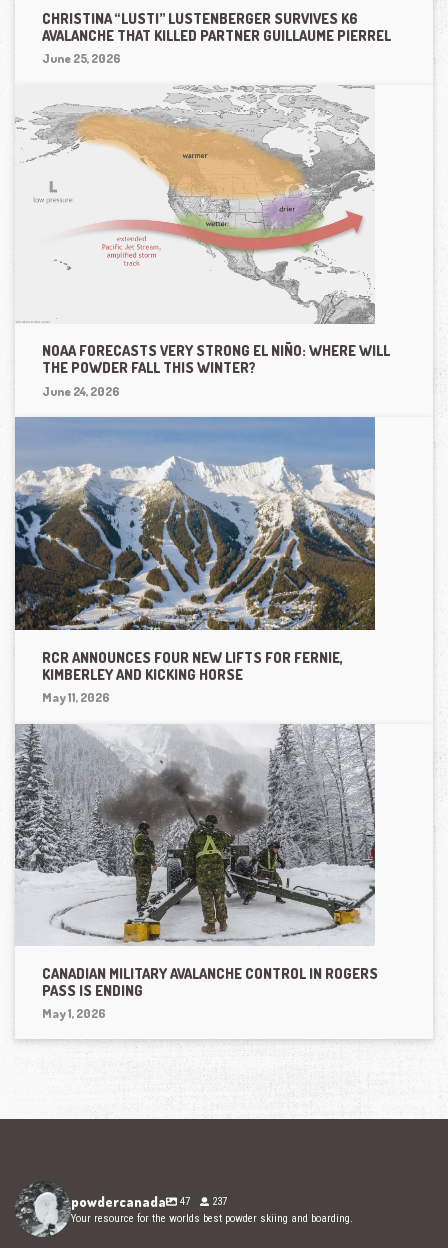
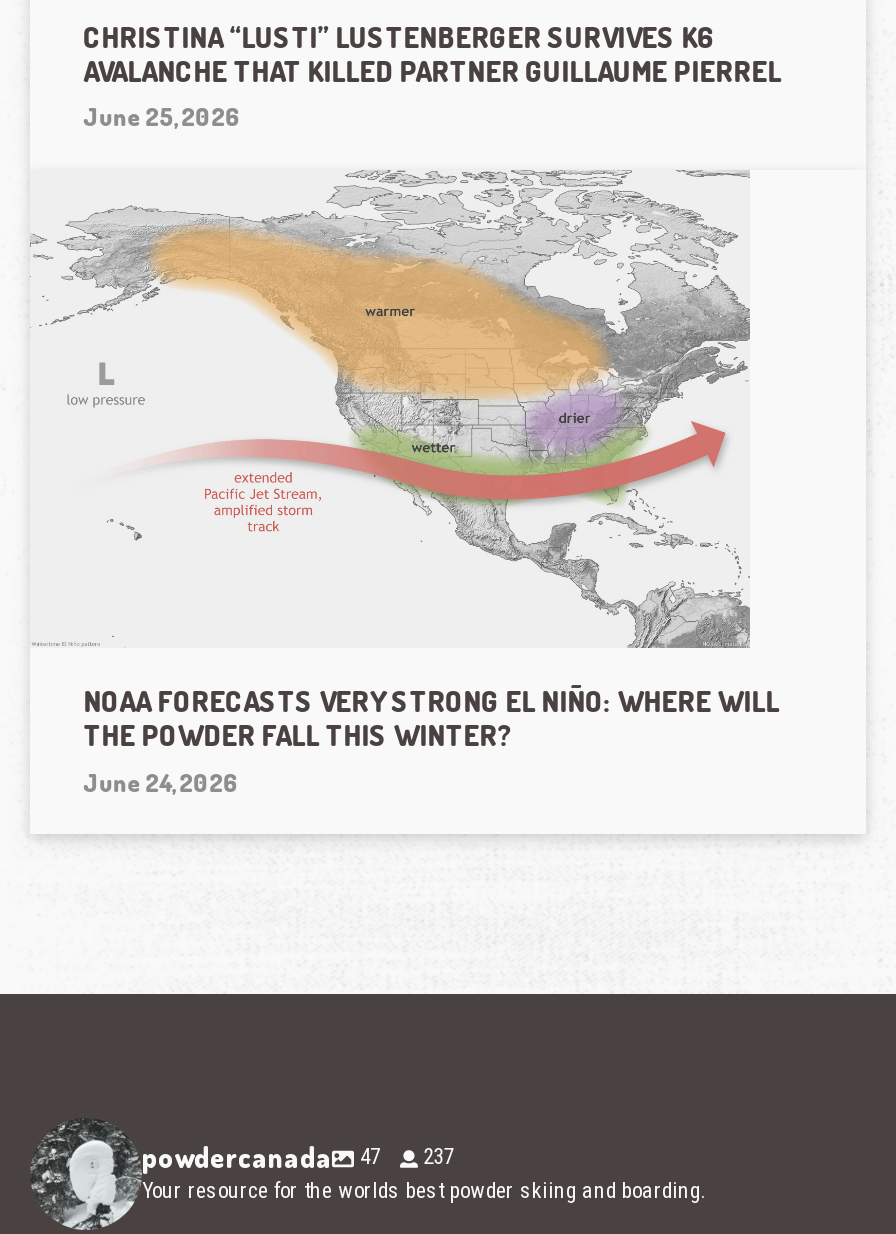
- [image]
- RCR ANNOUNCES FOUR NEW LIFTS FOR FERNIE,
- KIMBERLEY AND KICKING HORSE
- May 11, 2026

- [image]
- CANADIAN MILITARY AVALANCHE CONTROL IN ROGERS
- PASS IS ENDING
- May 1, 2026
